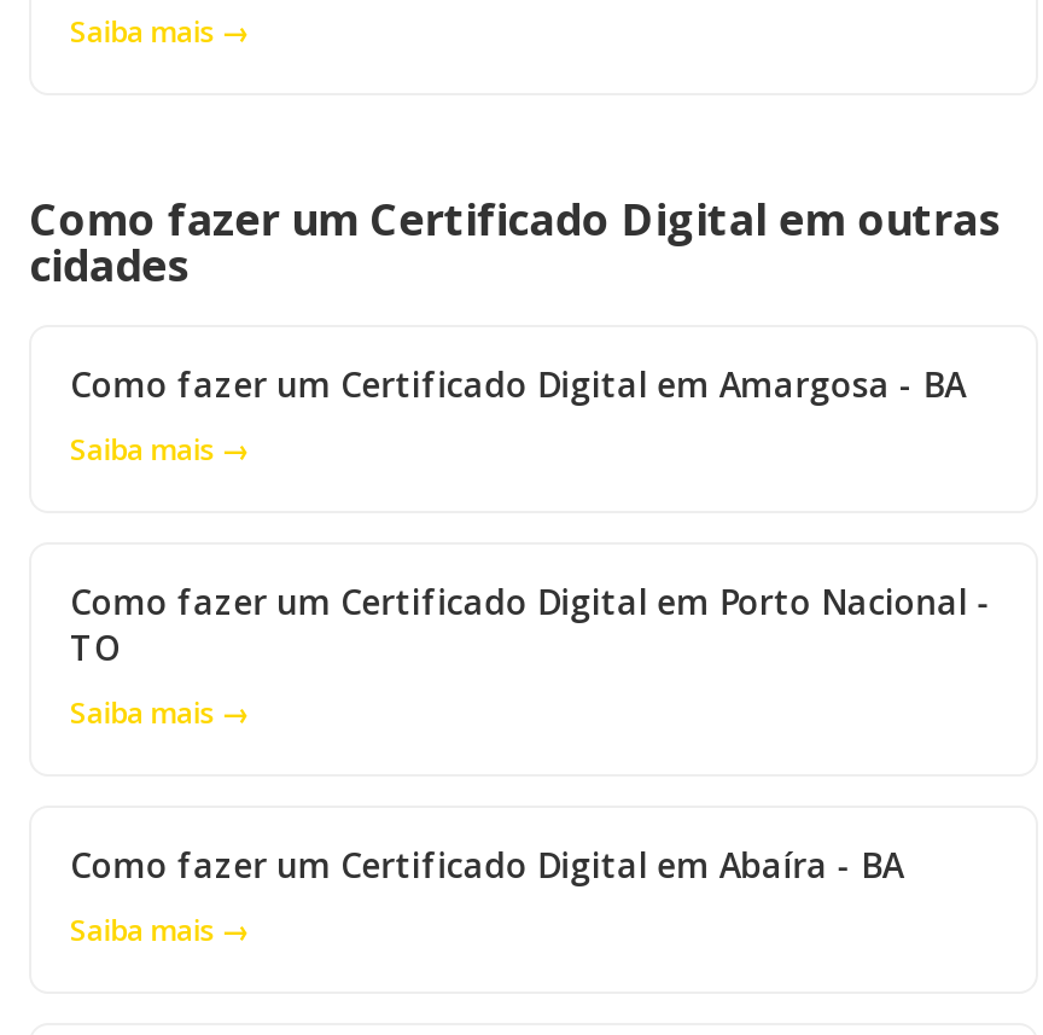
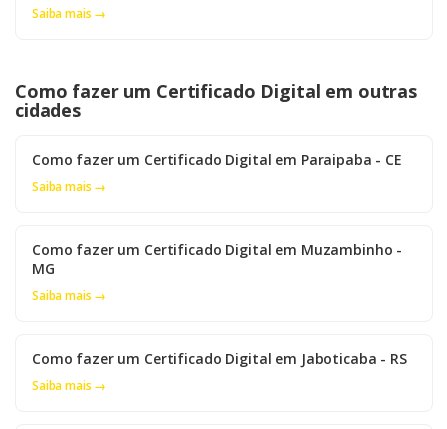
- Como fazer um Certificado Digital em Amargosa - BA
+ Como fazer um Certificado Digital em Paraipaba - CE

- Como fazer um Certificado Digital em Porto Nacional -
- TO
+ Como fazer um Certificado Digital em Muzambinho -
+ MG

- Como fazer um Certificado Digital em Abaíra - BA
+ Como fazer um Certificado Digital em Jaboticaba - RS
